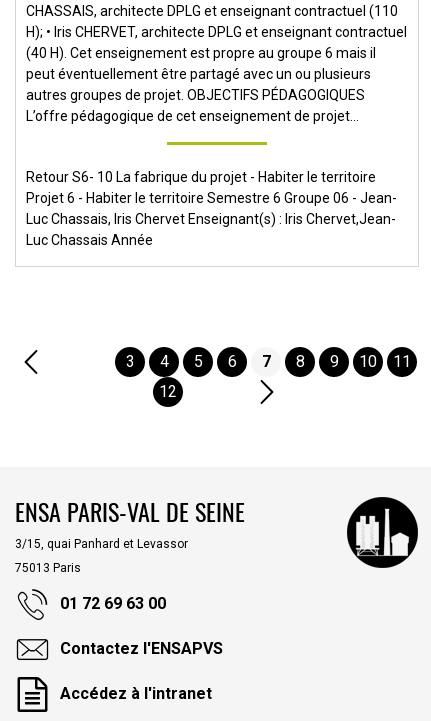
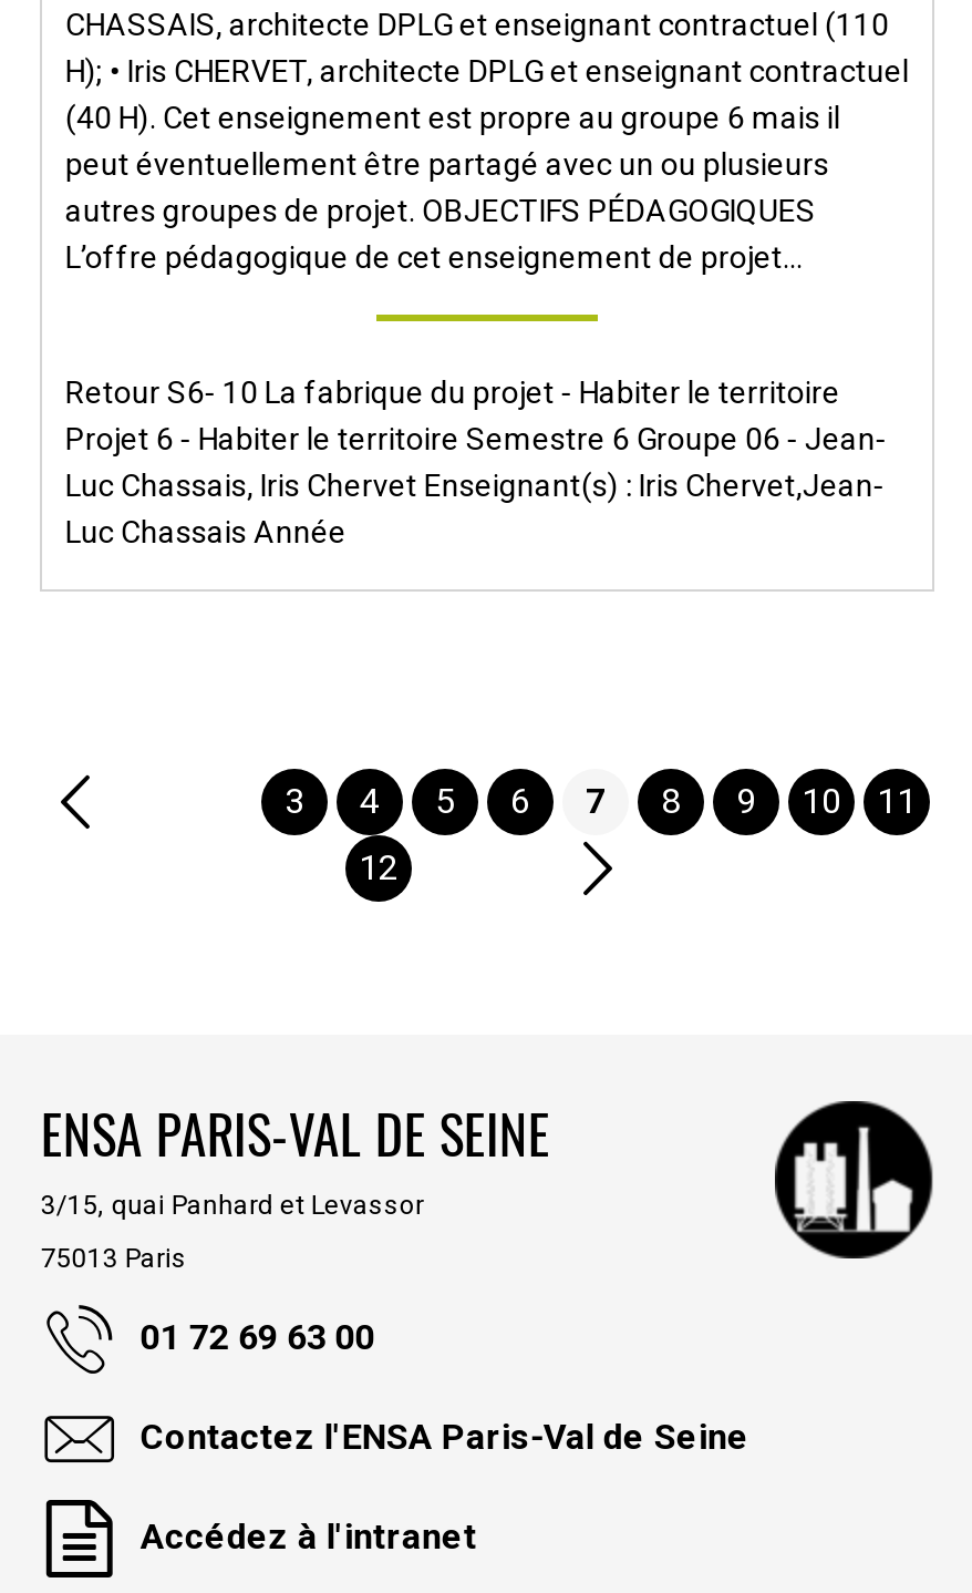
- Contactez l'ENSAPVS
+ Contactez l'ENSA Paris-Val de Seine
